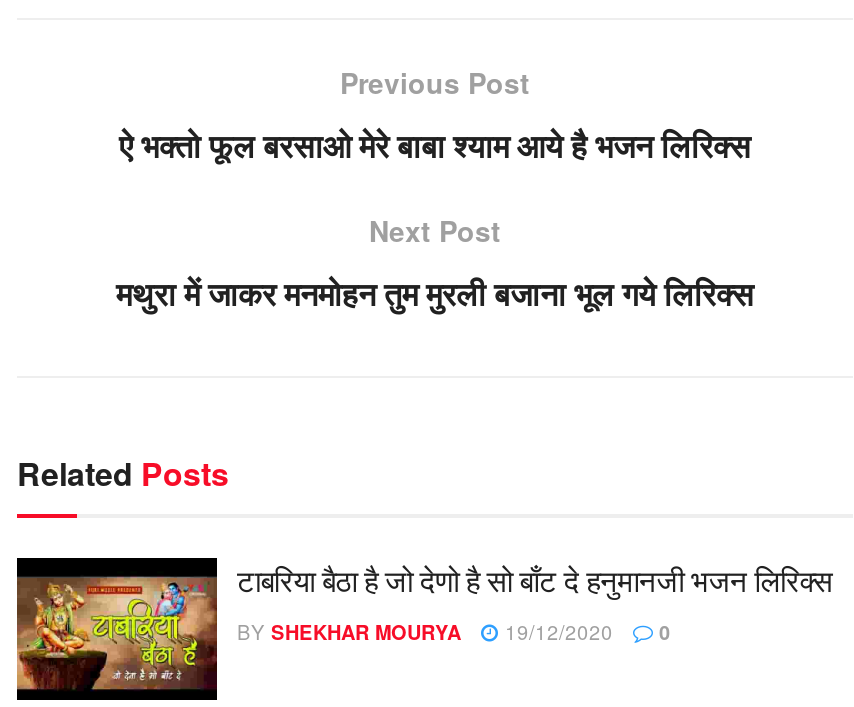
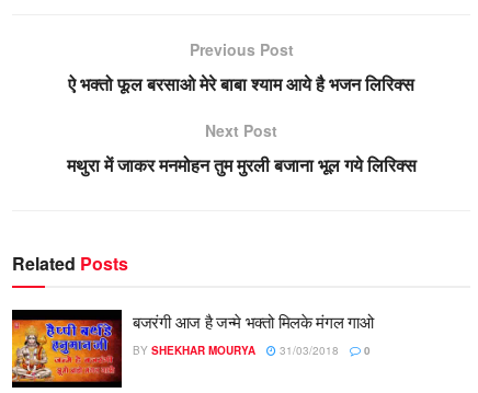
- [image]
- टाबरिया बैठा है जो देणो है सो बाँट दे हनुमानजी भजन लिरिक्स
+ [image]
+ बजरंगी आज है जन्मे भक्तो मिलके मंगल गाओ

- BY SHEKHAR MOURYA 19/12/2020 0
+ BY SHEKHAR MOURYA 31/03/2018 0
